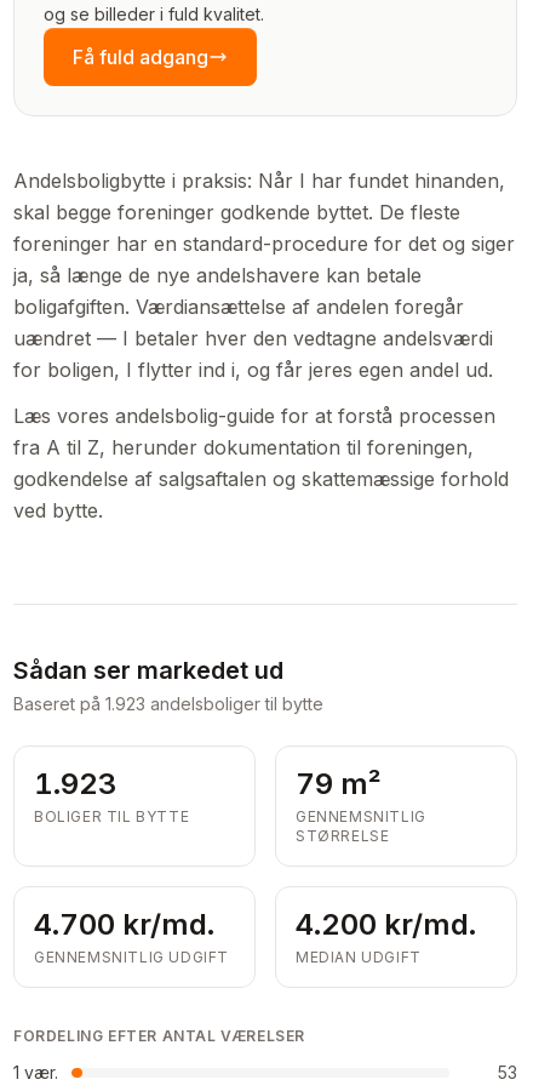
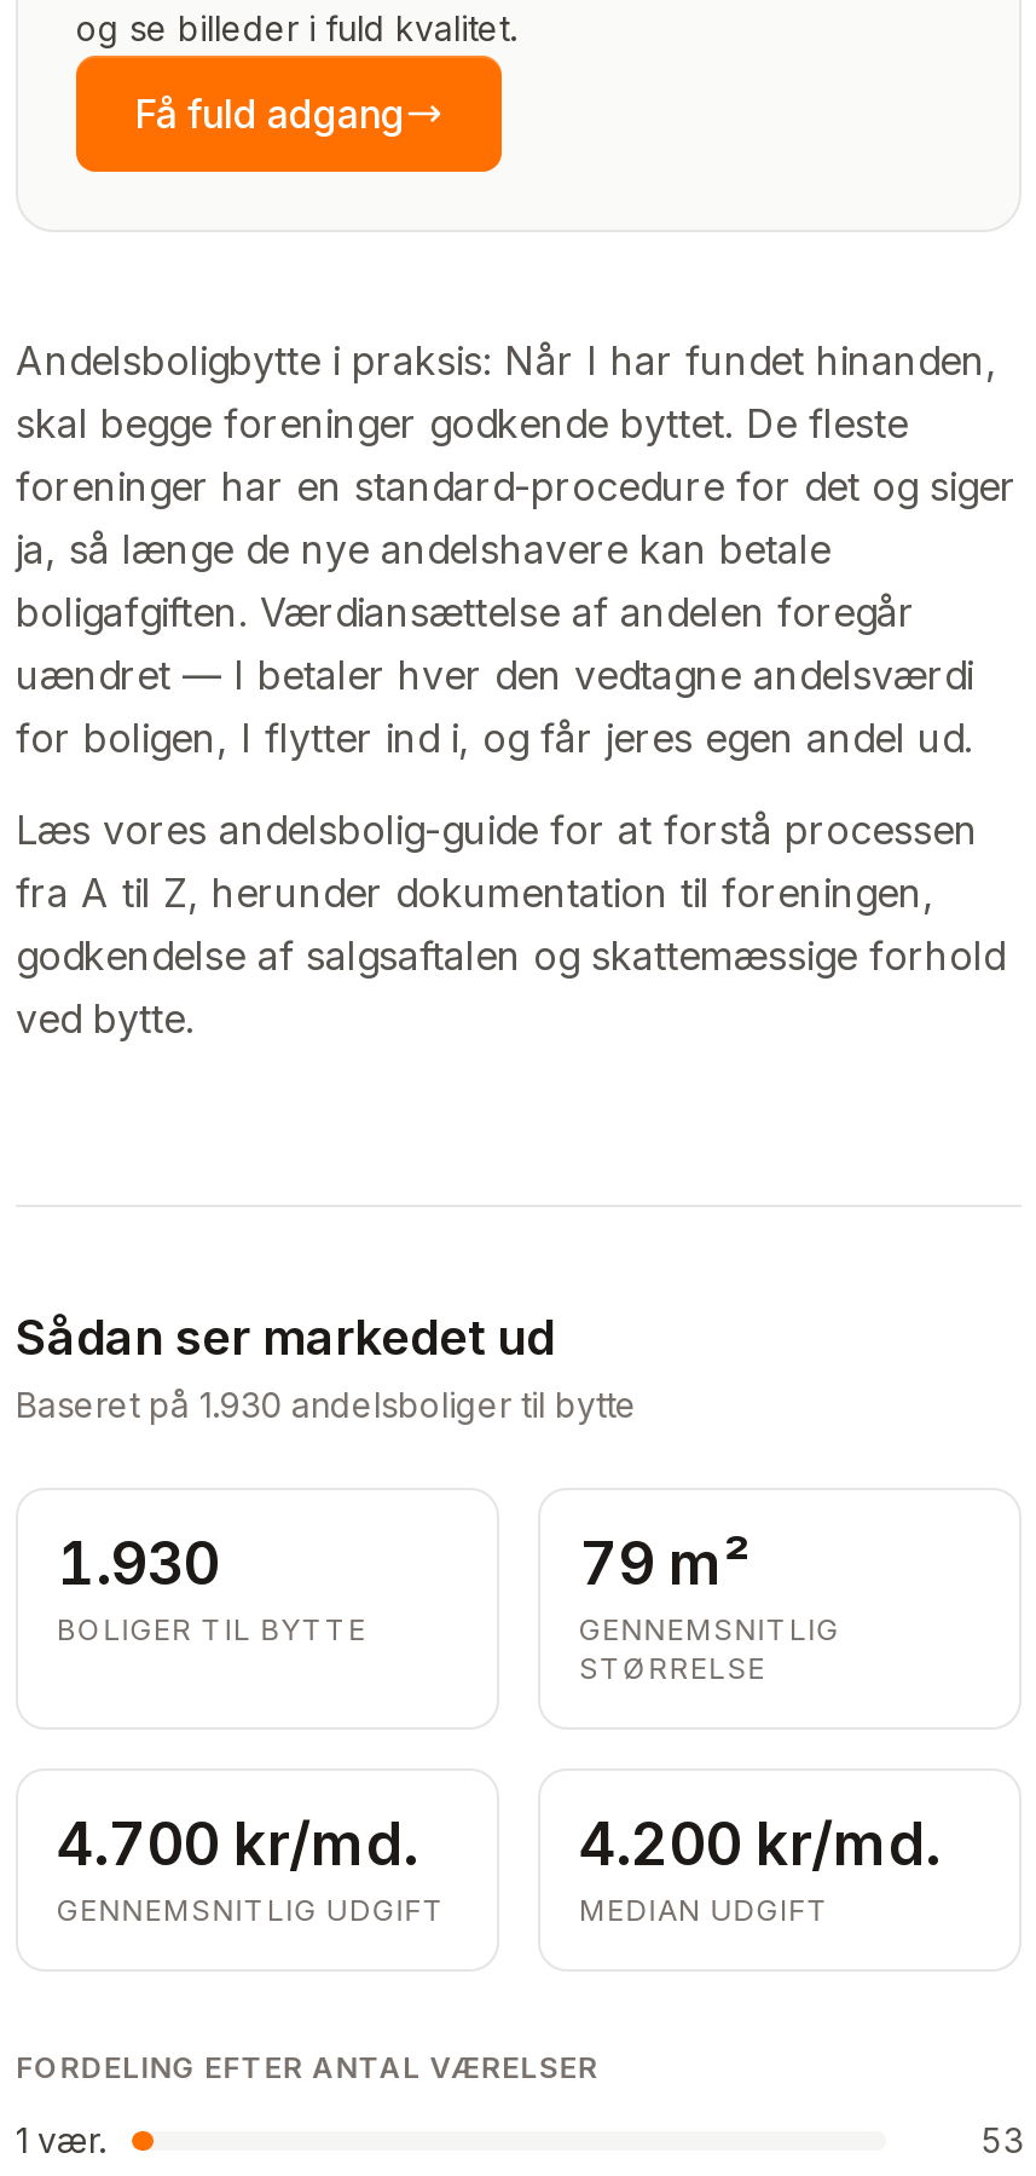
- Baseret på 1.923 andelsboliger til bytte
+ Baseret på 1.930 andelsboliger til bytte

- 1.923
+ 1.930
